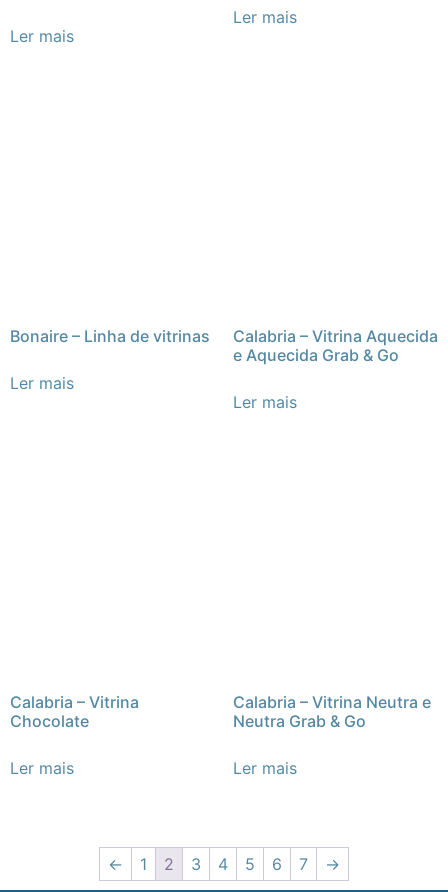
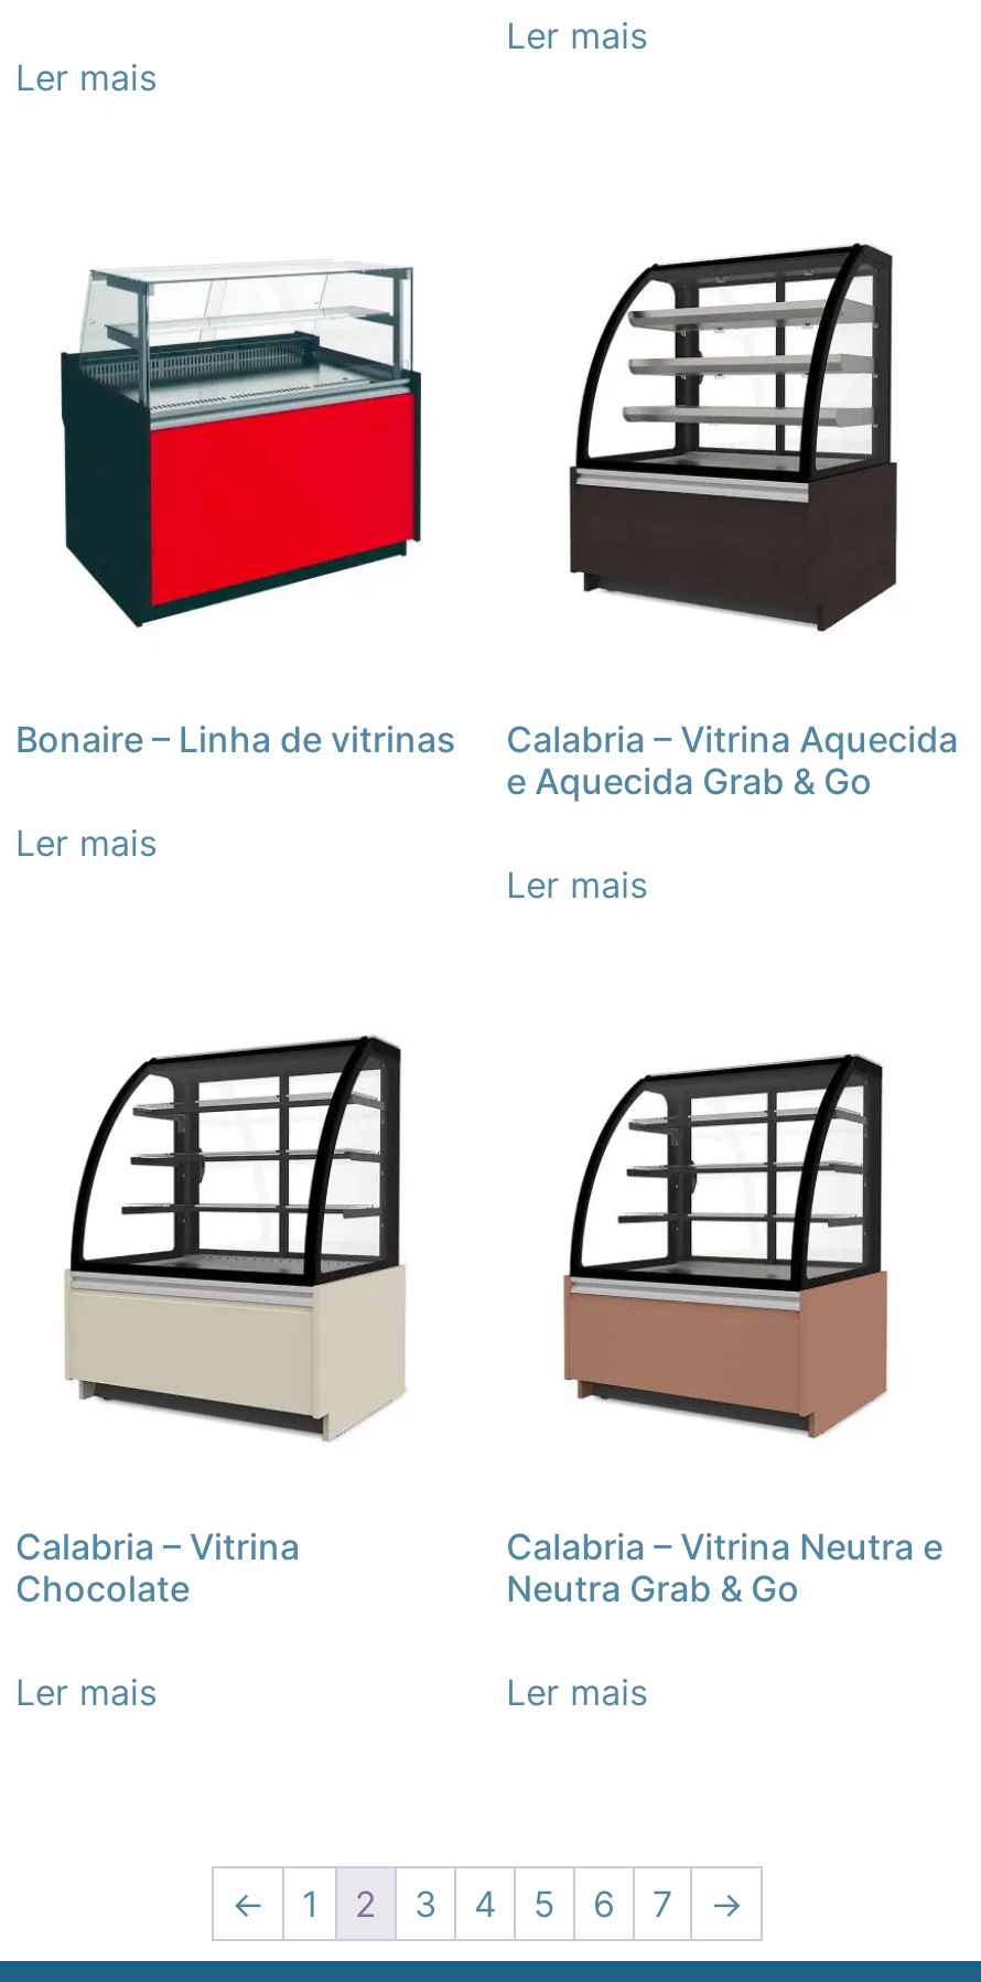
+ [image]

+ [image]

+ [image]

+ [image]
